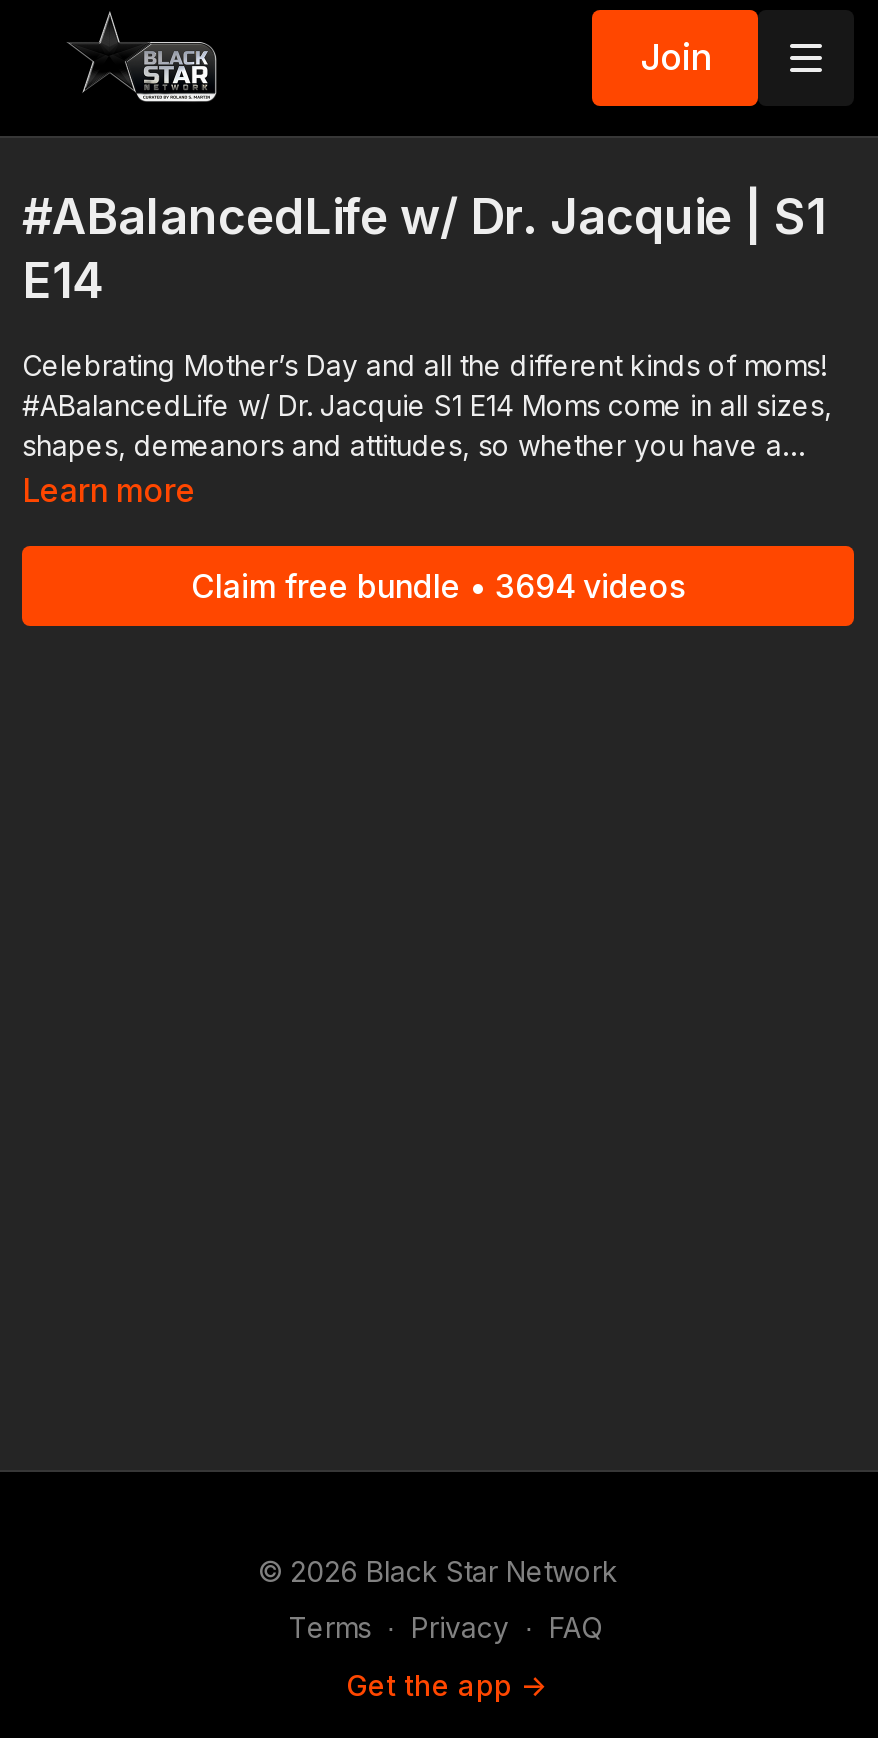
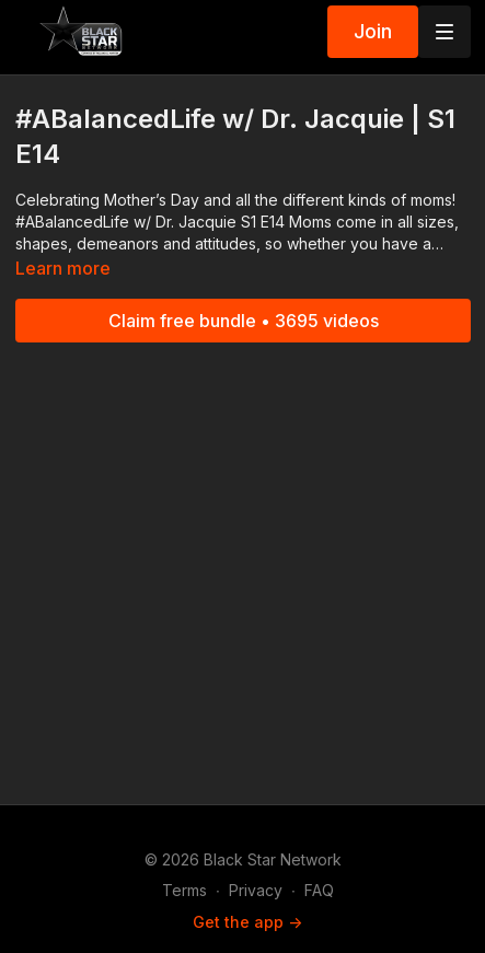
- Claim free bundle • 3694 videos
+ Claim free bundle • 3695 videos
